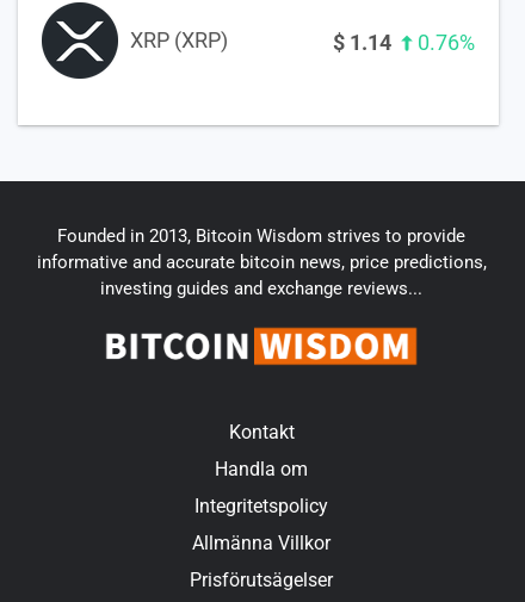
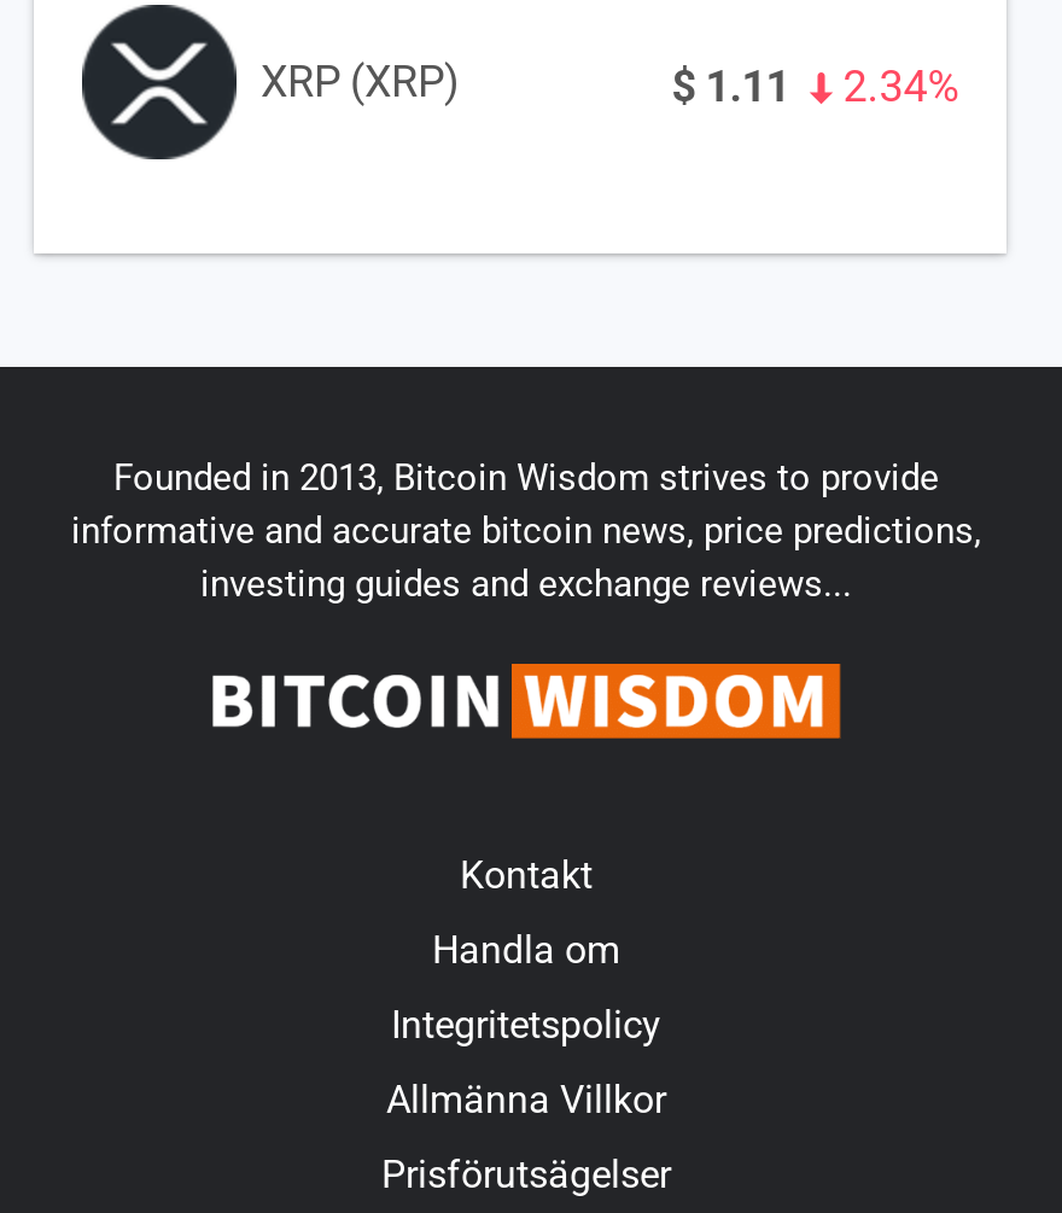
- $ 1.14
+ $ 1.11

- 0.76%
+ 2.34%
